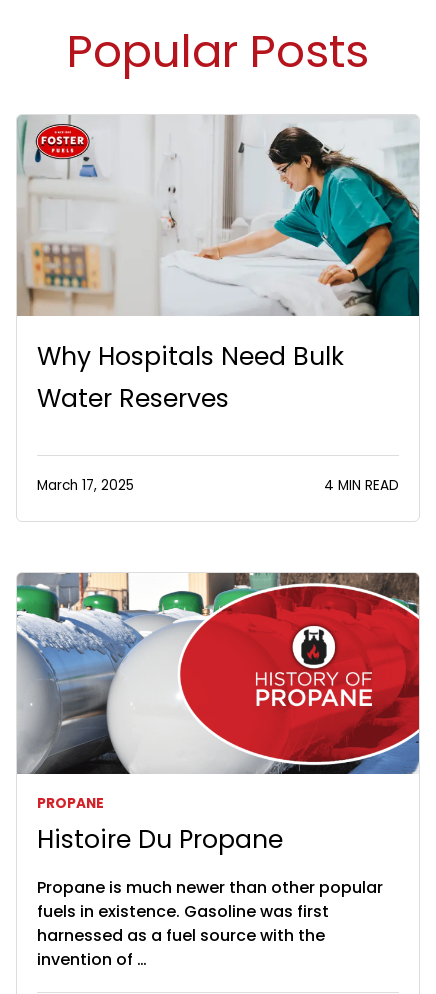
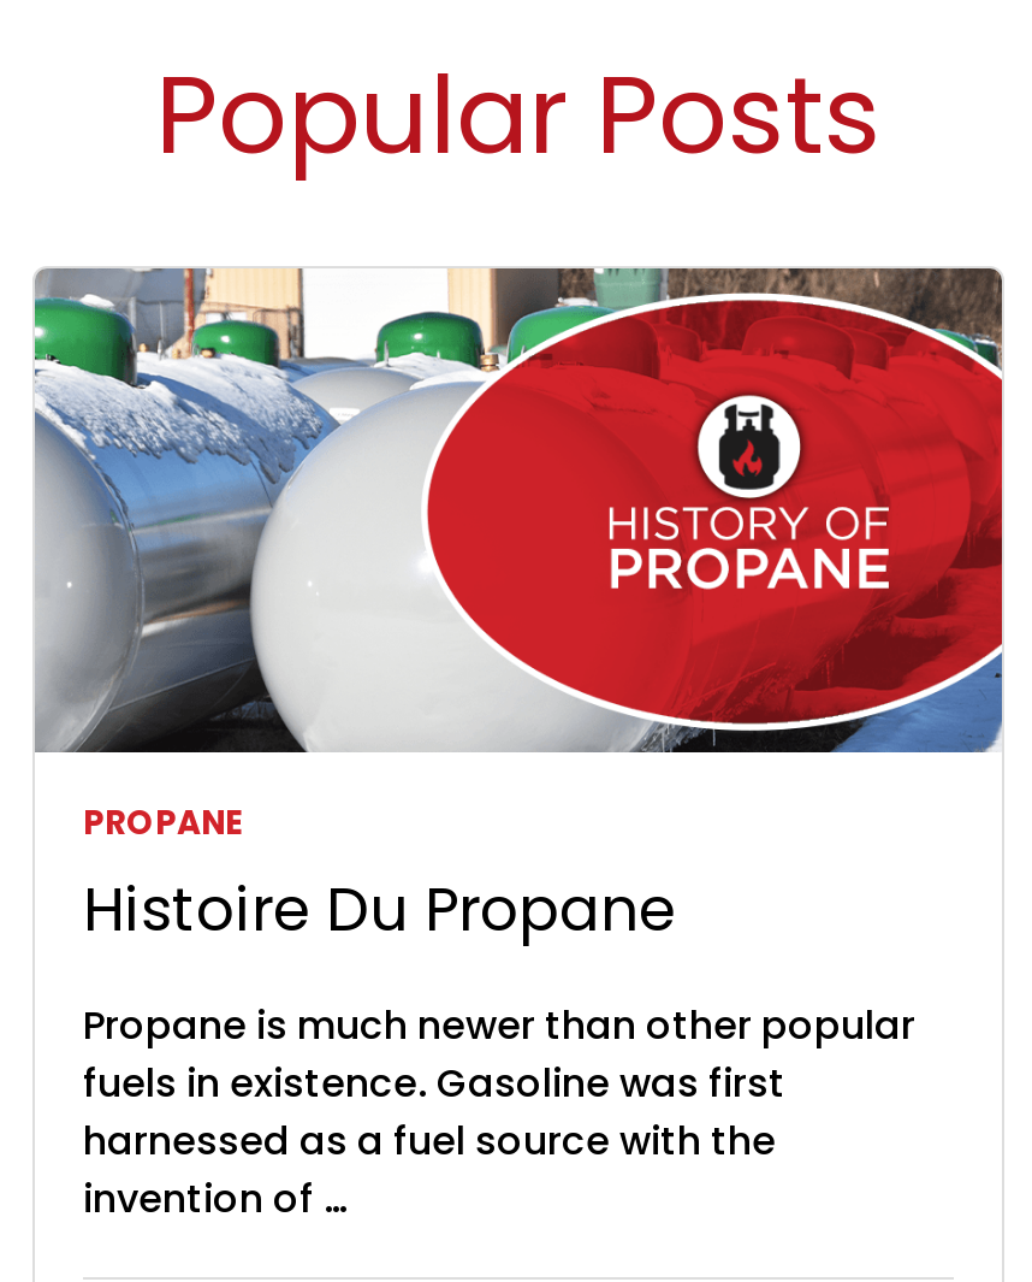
- [image]
- Why Hospitals Need Bulk
- Water Reserves
- March 17, 2025
- 4 MIN READ
